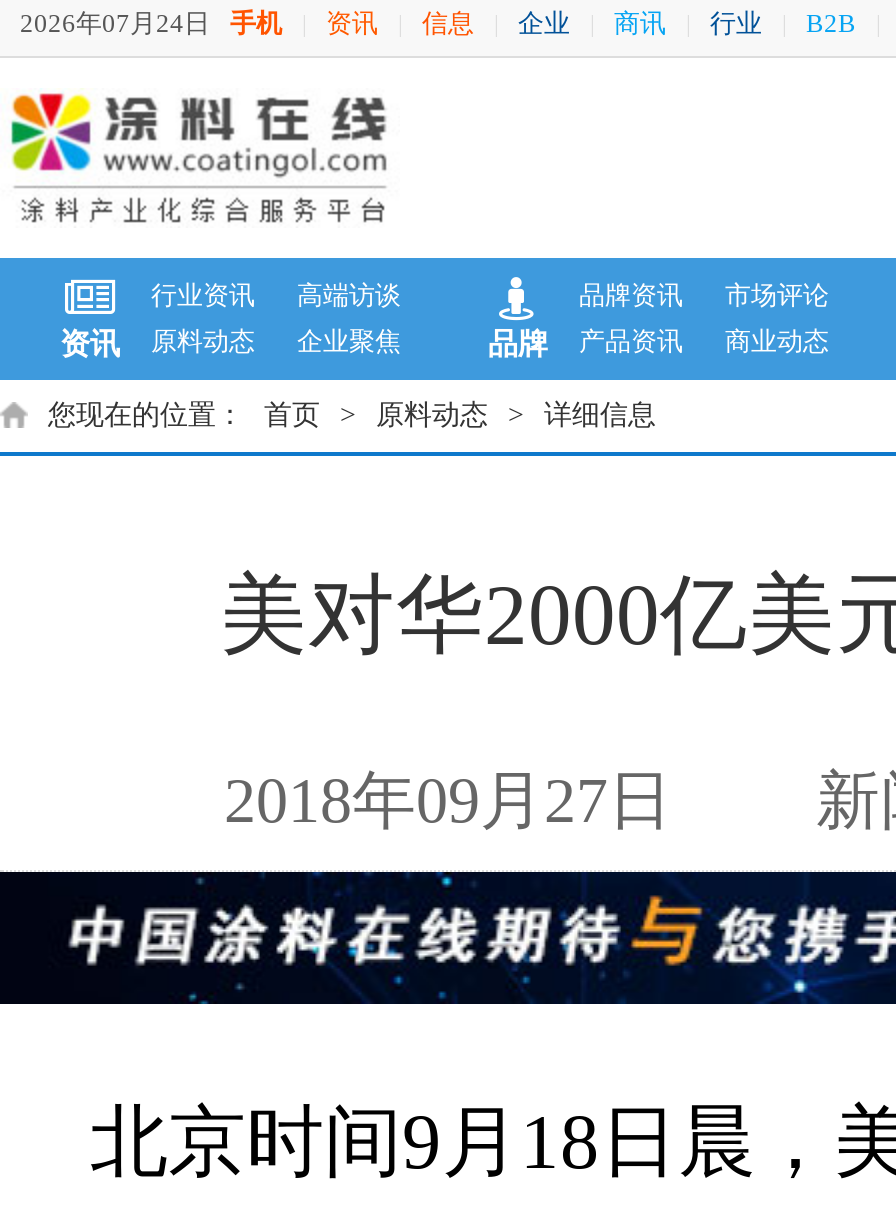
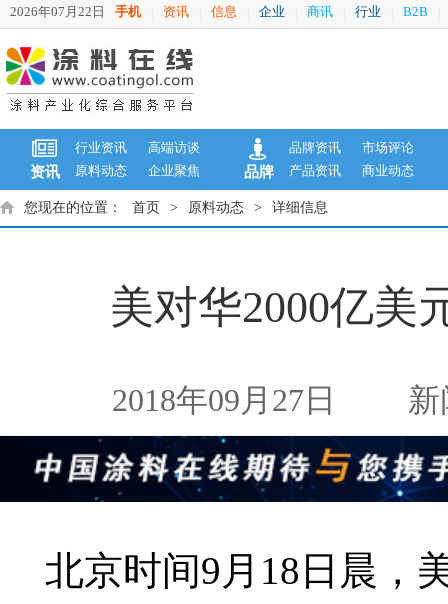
- 2026年07月24日 手机 资讯 信息 企业 商讯 行业 B2B
+ 2026年07月22日 手机 资讯 信息 企业 商讯 行业 B2B
